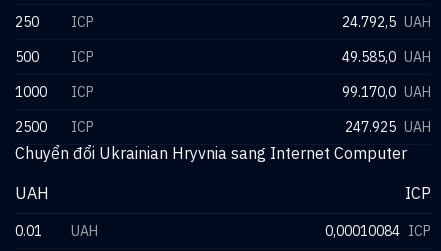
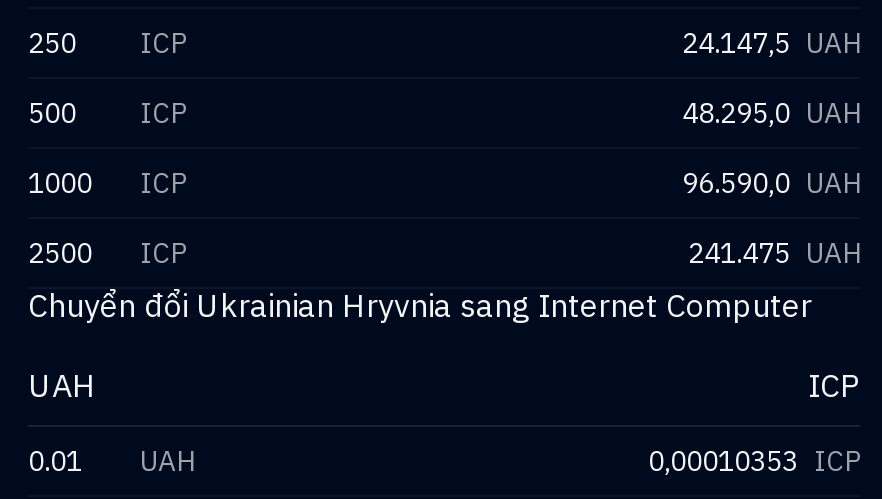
- 24.792,5 UAH
+ 24.147,5 UAH

- 49.585,0 UAH
+ 48.295,0 UAH

- 99.170,0 UAH
+ 96.590,0 UAH

- 247.925 UAH
+ 241.475 UAH

- 0,00010084 ICP
+ 0,00010353 ICP
